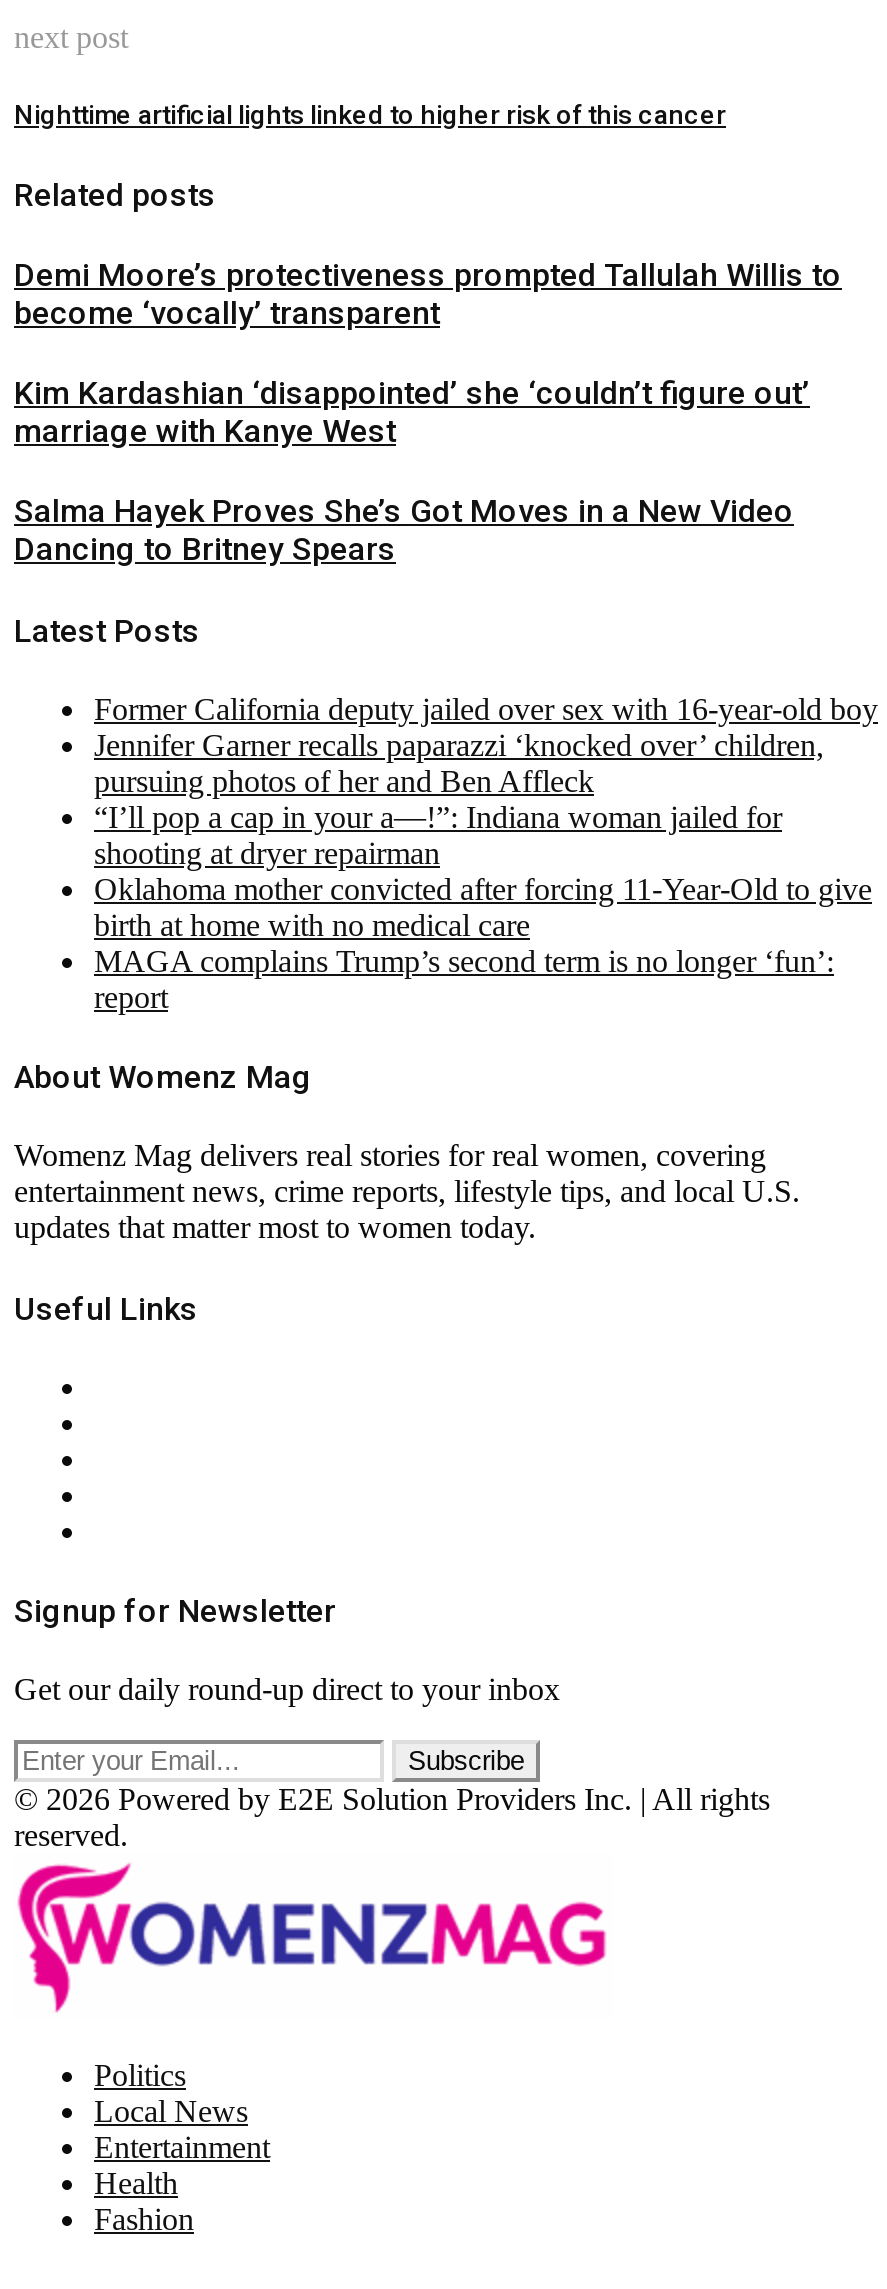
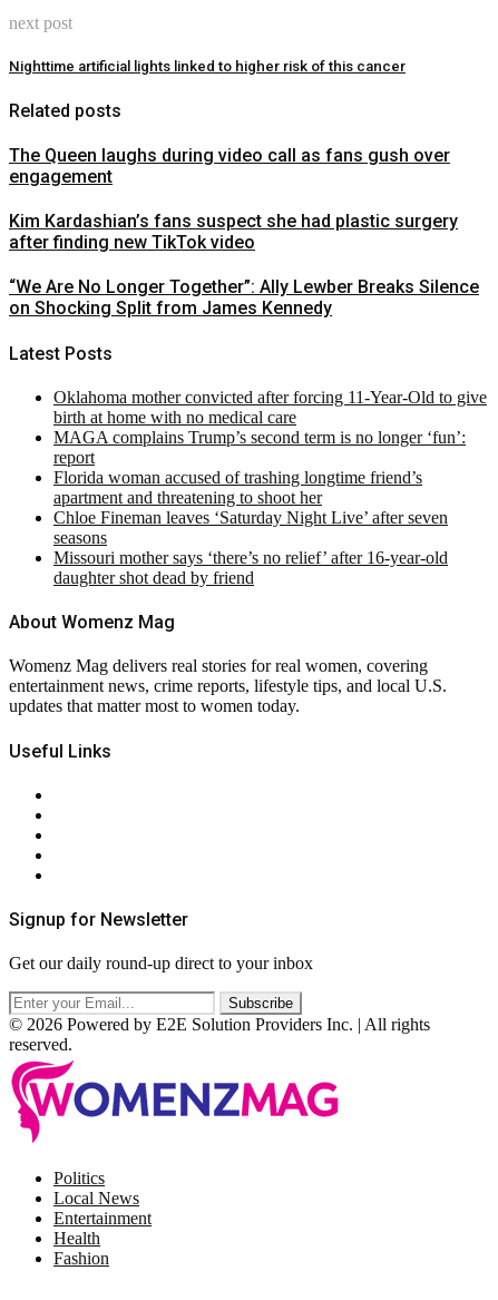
- Demi Moore’s protectiveness prompted Tallulah Willis to
- become ‘vocally’ transparent
+ The Queen laughs during video call as fans gush over
+ engagement

- Kim Kardashian ‘disappointed’ she ‘couldn’t figure out’
- marriage with Kanye West
+ Kim Kardashian’s fans suspect she had plastic surgery
+ after finding new TikTok video

- Salma Hayek Proves She’s Got Moves in a New Video
- Dancing to Britney Spears
+ “We Are No Longer Together”: Ally Lewber Breaks Silence
+ on Shocking Split from James Kennedy

- Former California deputy jailed over sex with 16-year-old boy
- Jennifer Garner recalls paparazzi ‘knocked over’ children,
- pursuing photos of her and Ben Affleck
- “I’ll pop a cap in your a—!”: Indiana woman jailed for
- shooting at dryer repairman

moved up: Oklahoma mother convicted after forcing 11-Year-Old to give | birth at home with no medical care | MAGA complains Trump’s second term is no longer ‘fun’: | report

+ Florida woman accused of trashing longtime friend’s
+ apartment and threatening to shoot her
+ Chloe Fineman leaves ‘Saturday Night Live’ after seven
+ seasons
+ Missouri mother says ‘there’s no relief’ after 16-year-old
+ daughter shot dead by friend
